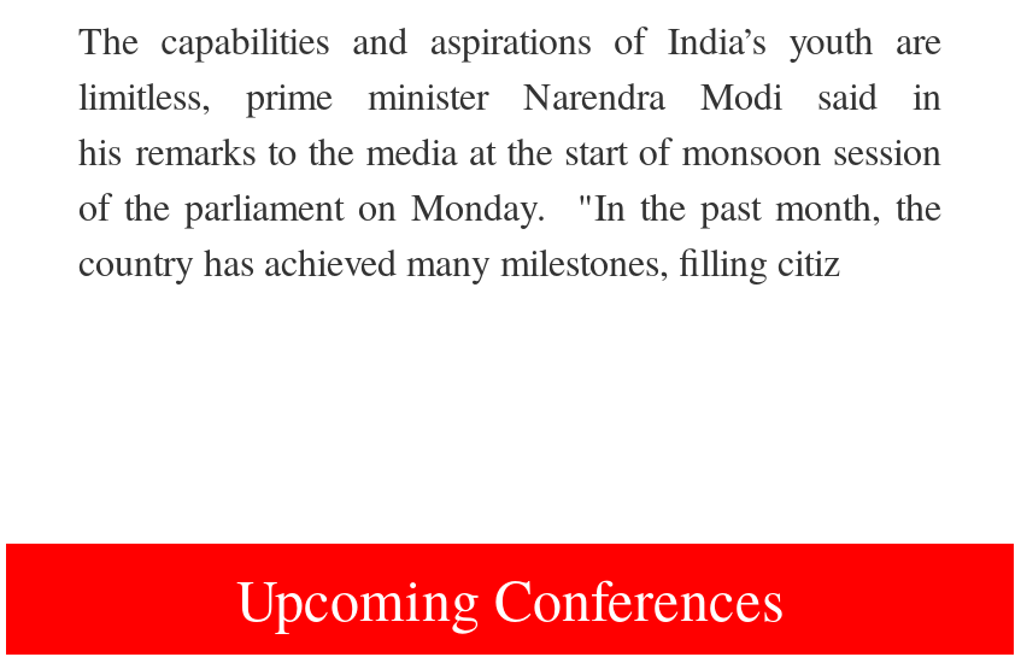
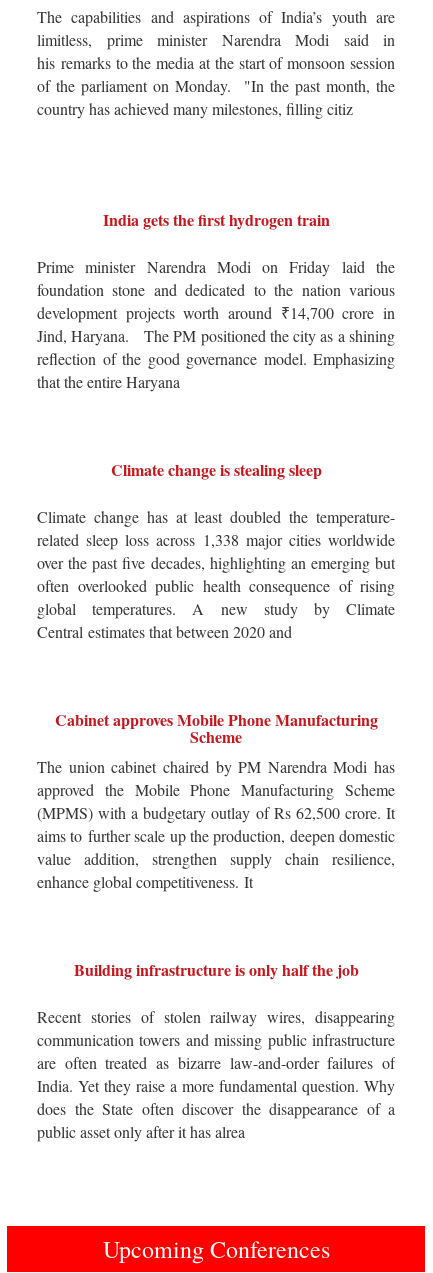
+ India gets the first hydrogen train
+ Prime minister Narendra Modi on Friday laid the
+ foundation stone and dedicated to the nation various
+ development projects worth around ₹14,700 crore in
+ Jind, Haryana. The PM positioned the city as a shining
+ reflection of the good governance model. Emphasizing
+ that the entire Haryana

+ Climate change is stealing sleep
+ Climate change has at least doubled the temperature-
+ related sleep loss across 1,338 major cities worldwide
+ over the past five decades, highlighting an emerging but
+ often overlooked public health consequence of rising
+ global temperatures. A new study by Climate
+ Central estimates that between 2020 and

+ Cabinet approves Mobile Phone Manufacturing
+ Scheme
+ The union cabinet chaired by PM Narendra Modi has
+ approved the Mobile Phone Manufacturing Scheme
+ (MPMS) with a budgetary outlay of Rs 62,500 crore. It
+ aims to further scale up the production, deepen domestic
+ value addition, strengthen supply chain resilience,
+ enhance global competitiveness. It

+ Building infrastructure is only half the job
+ Recent stories of stolen railway wires, disappearing
+ communication towers and missing public infrastructure
+ are often treated as bizarre law-and-order failures of
+ India. Yet they raise a more fundamental question. Why
+ does the State often discover the disappearance of a
+ public asset only after it has alrea
